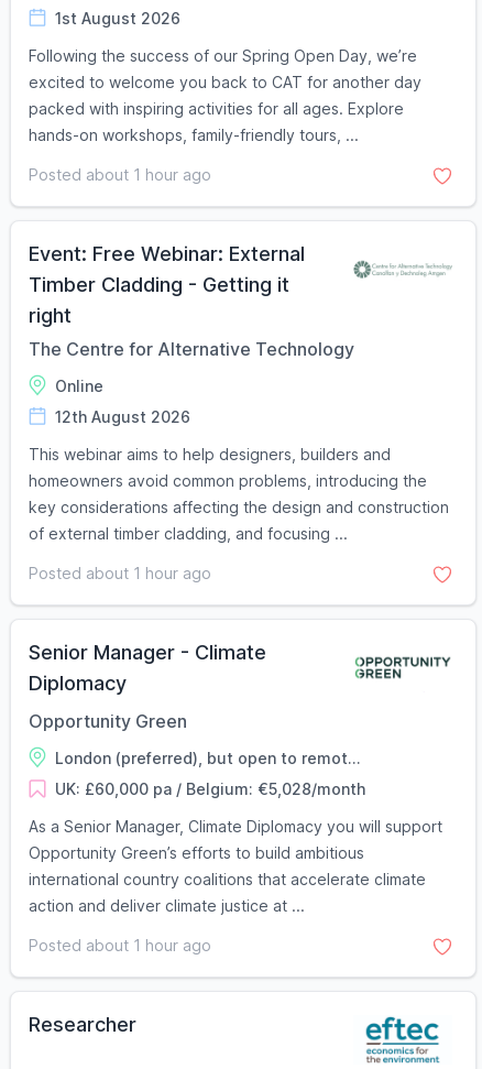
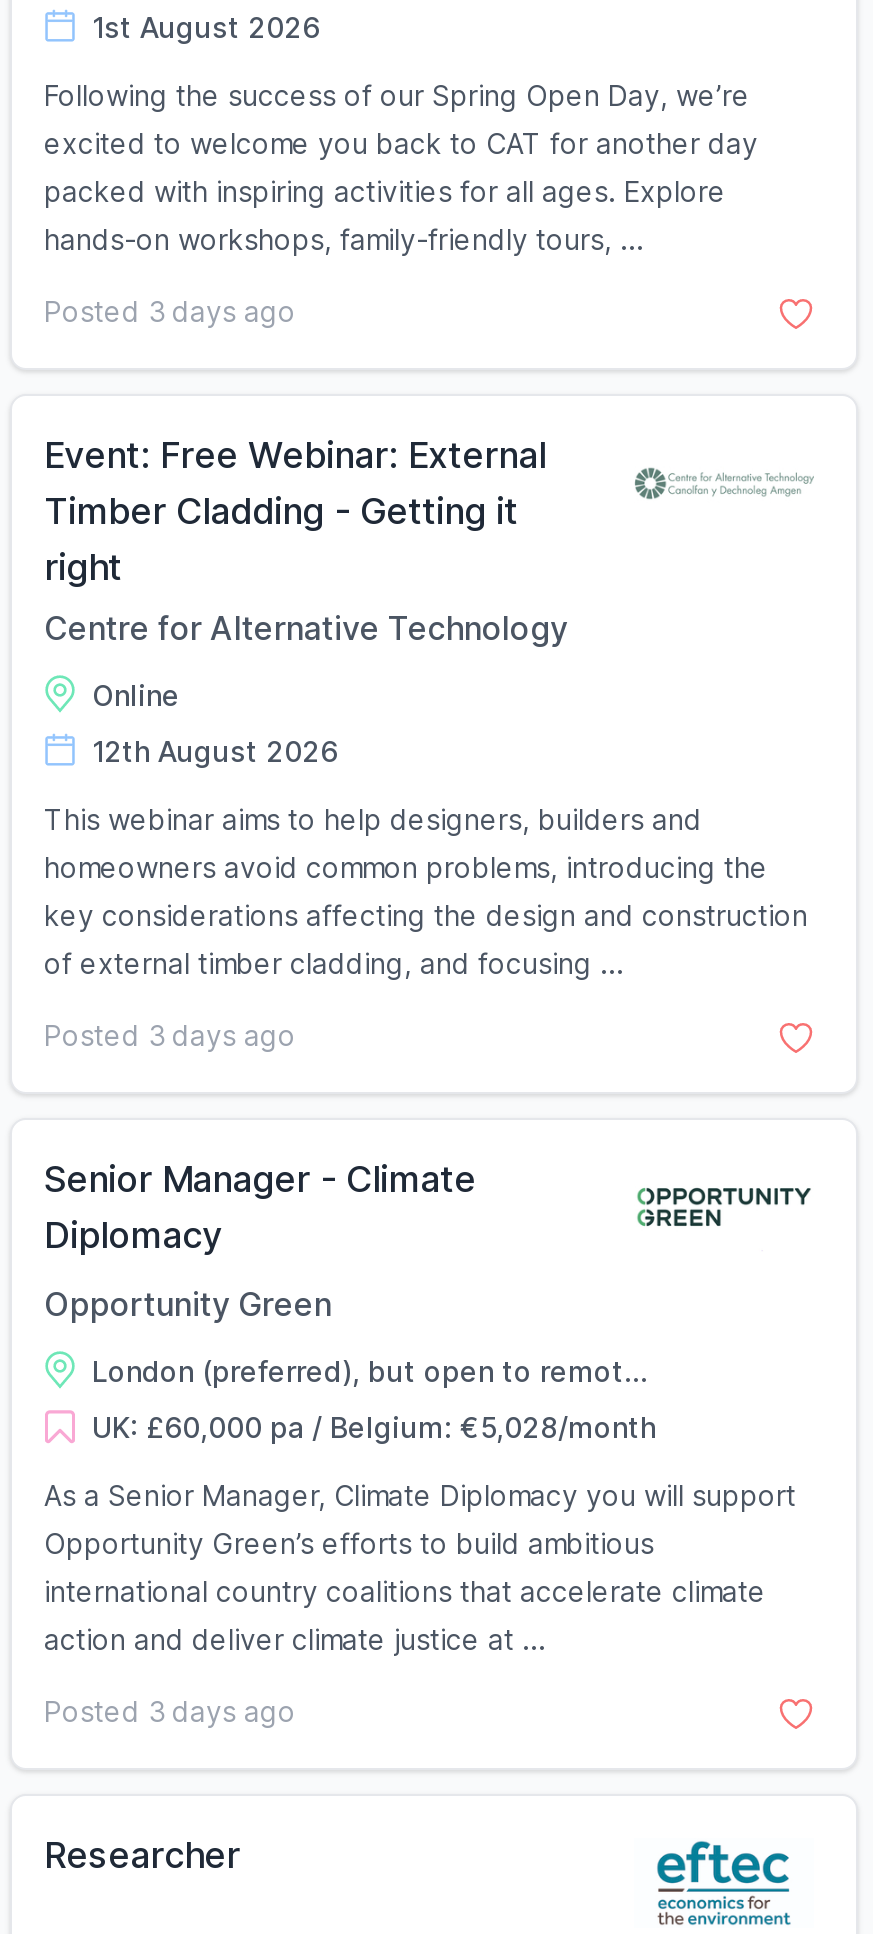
- Posted about 1 hour ago
+ Posted 3 days ago

- The Centre for Alternative Technology
+ Centre for Alternative Technology

- Posted about 1 hour ago
+ Posted 3 days ago

- Posted about 1 hour ago
+ Posted 3 days ago
